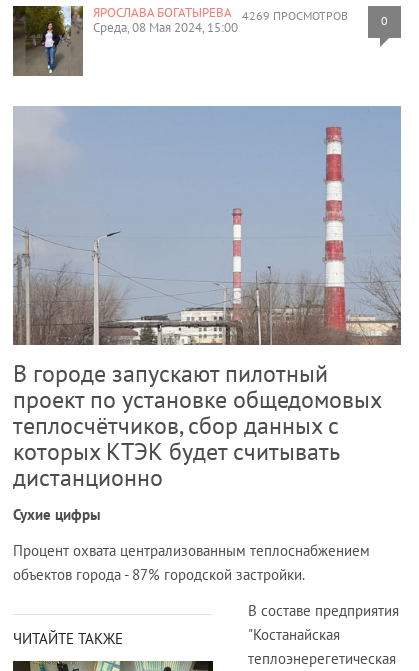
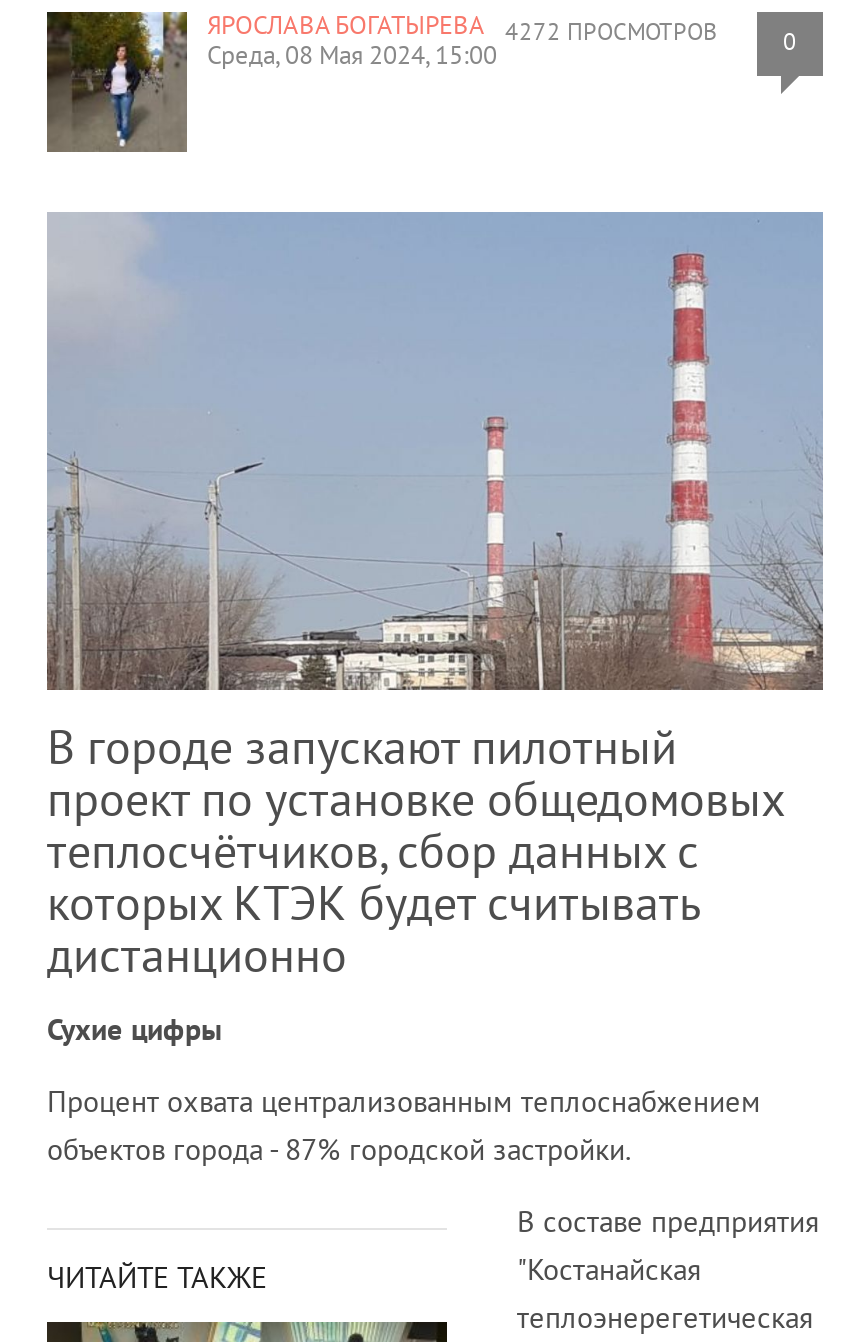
- ЯРОСЛАВА БОГАТЫРЕВА 4269 ПРОСМОТРОВ
+ ЯРОСЛАВА БОГАТЫРЕВА 4272 ПРОСМОТРОВ
